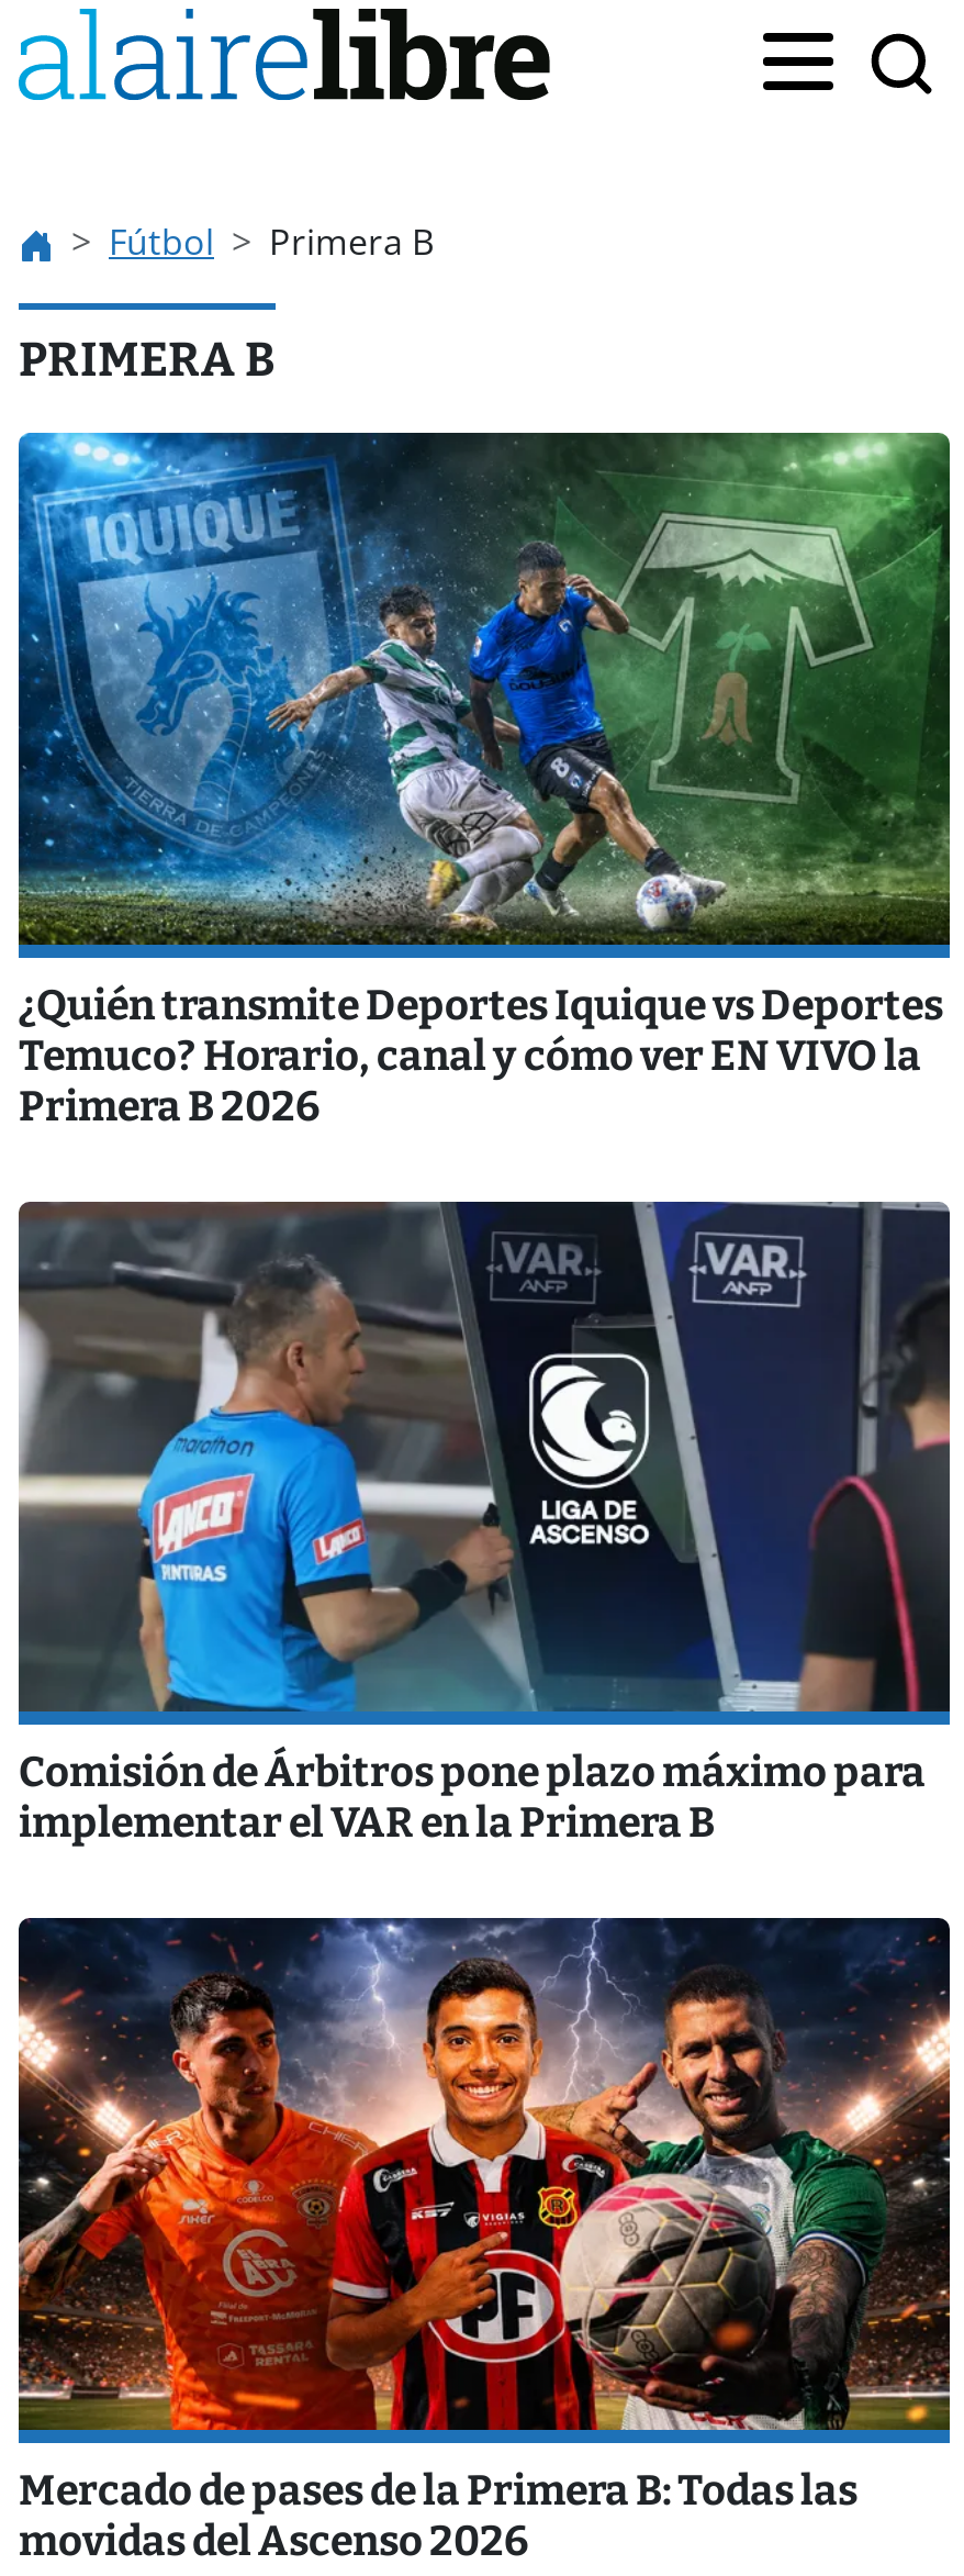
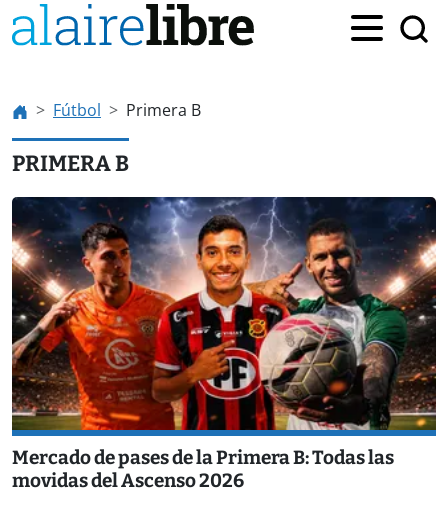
- [image]
- ¿Quién transmite Deportes Iquique vs Deportes
- Temuco? Horario, canal y cómo ver EN VIVO la
- Primera B 2026

- [image]
- Comisión de Árbitros pone plazo máximo para
- implementar el VAR en la Primera B
